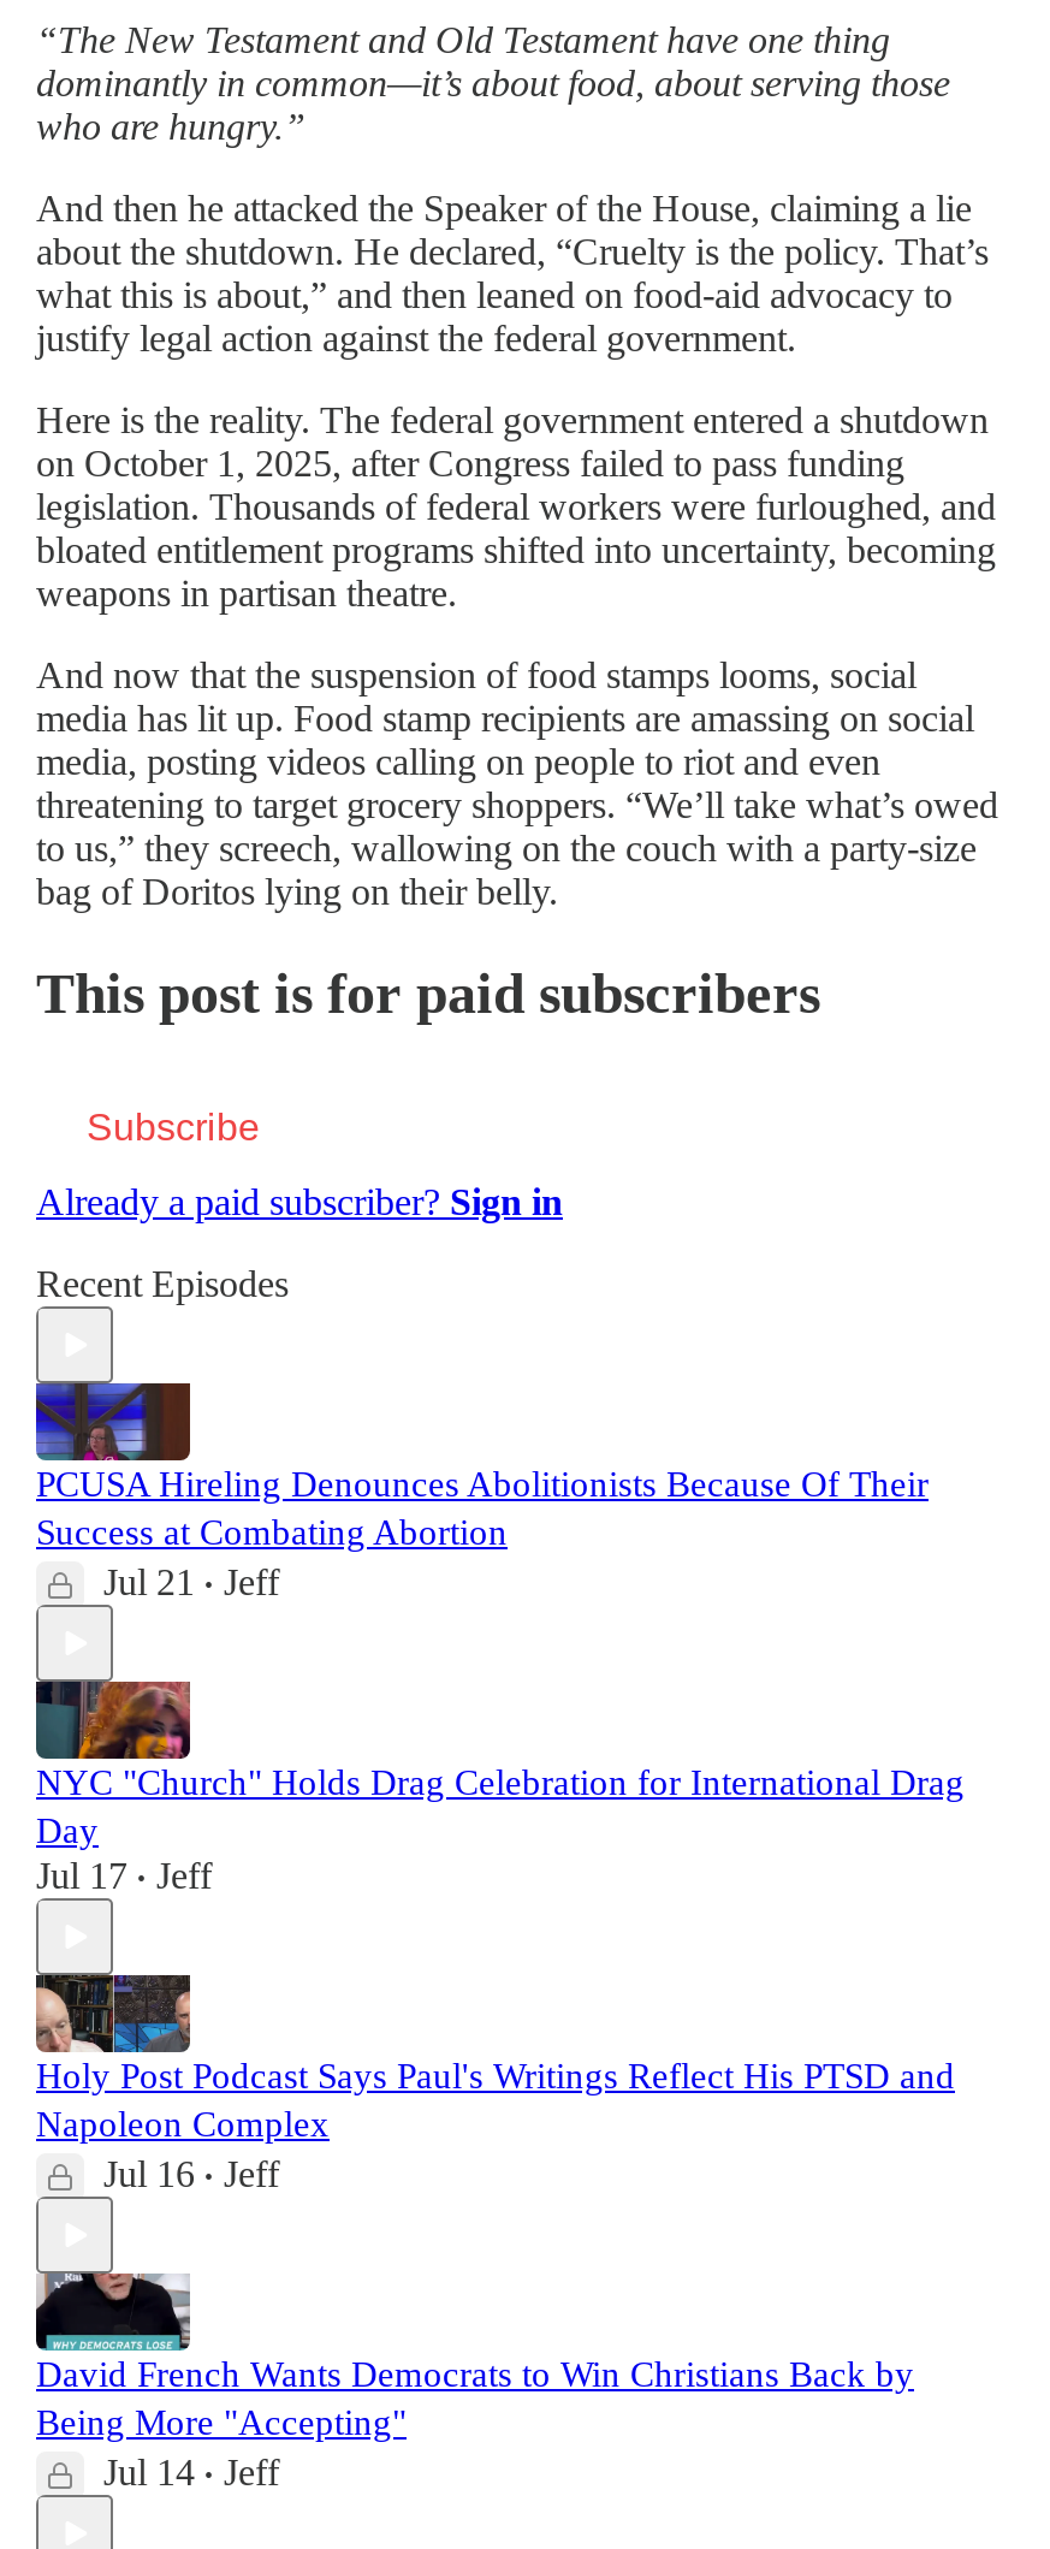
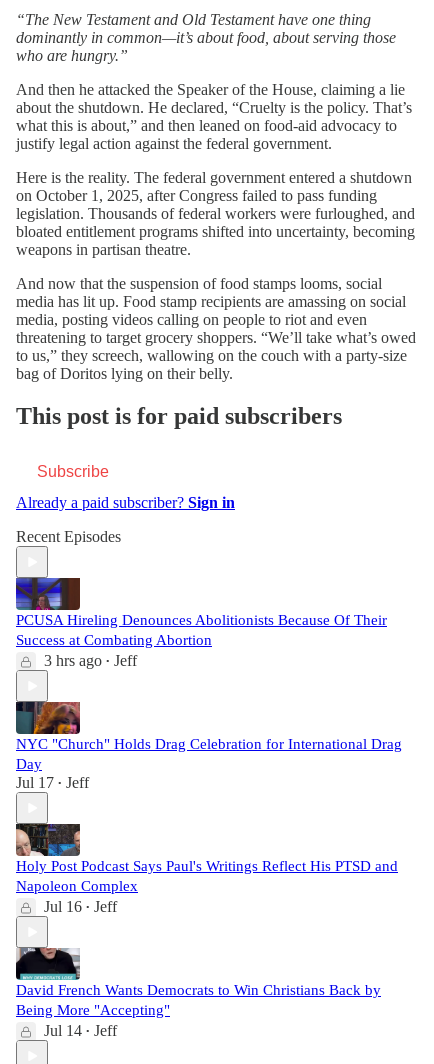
- Jul 21 • Jeff
+ 3 hrs ago • Jeff
